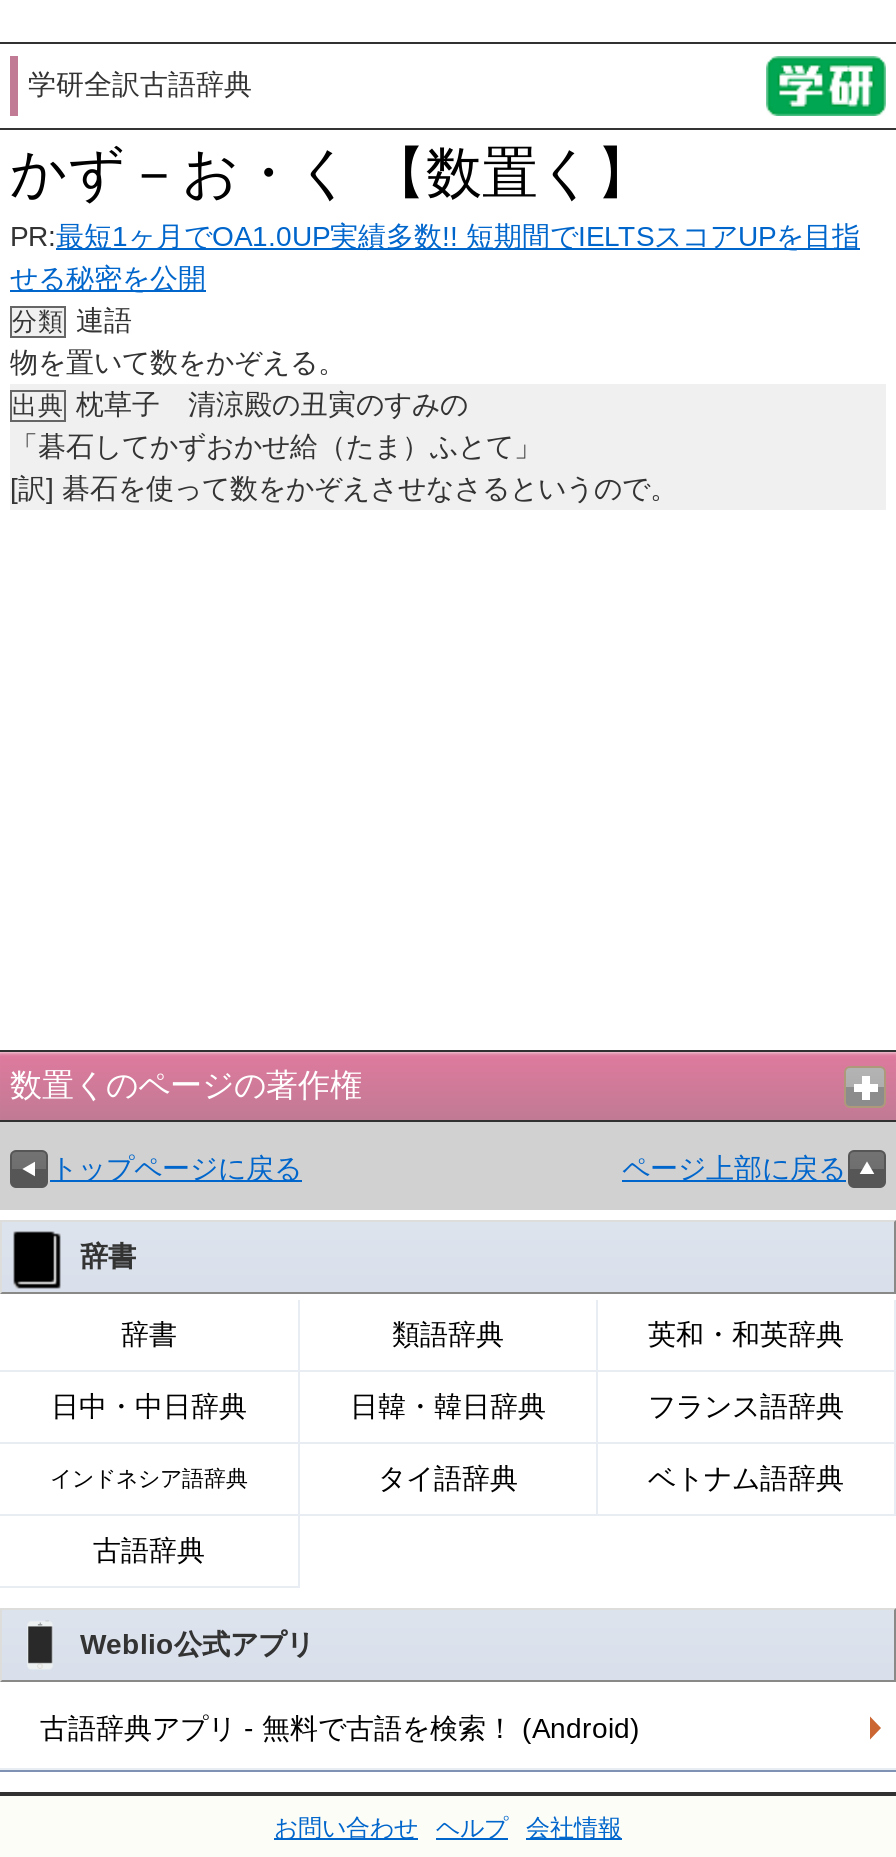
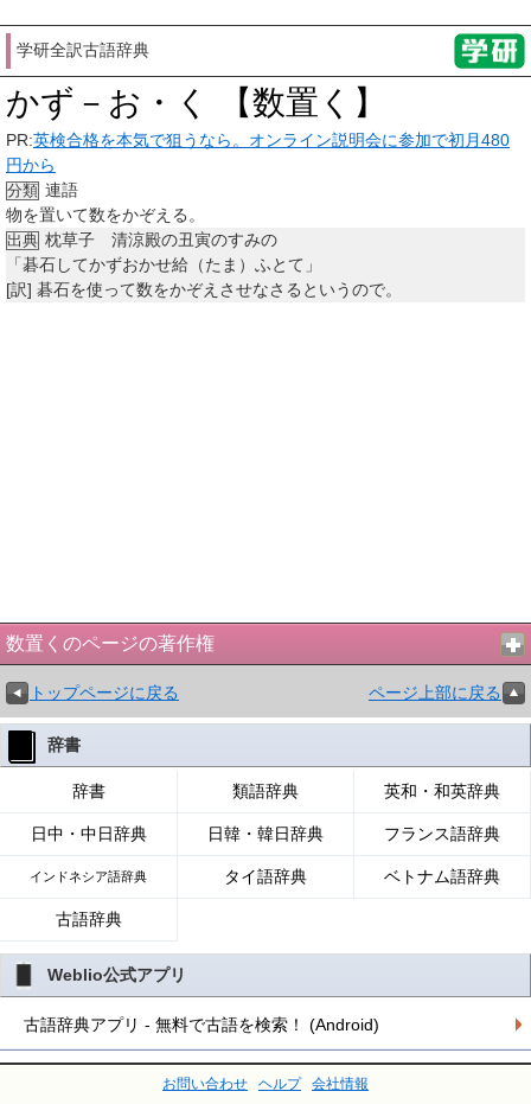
- PR:最短1ヶ月でOA1.0UP実績多数!! 短期間でIELTSスコアUPを目指
- せる秘密を公開
+ PR:英検合格を本気で狙うなら。オンライン説明会に参加で初月480
+ 円から
